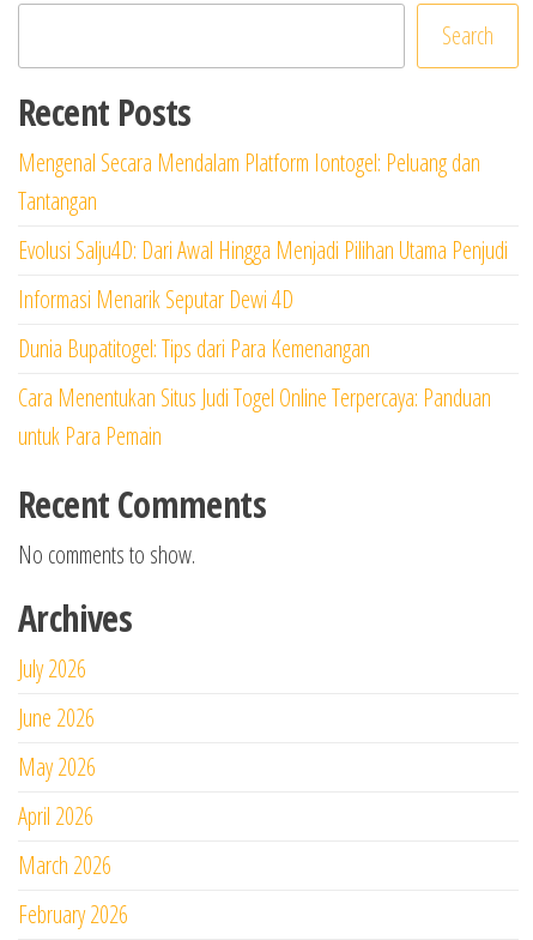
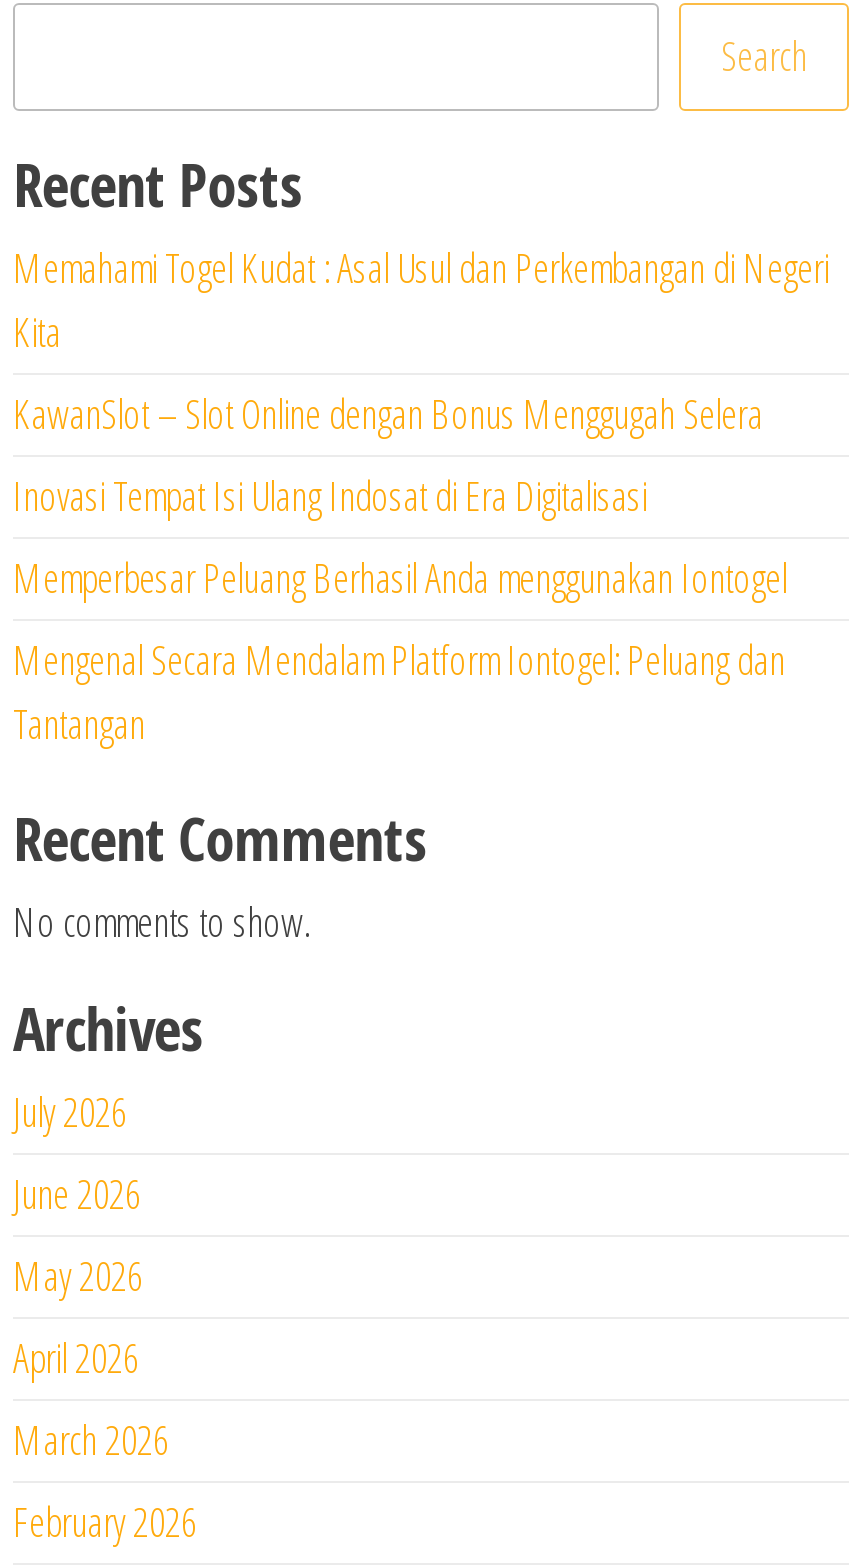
+ Memahami Togel Kudat : Asal Usul dan Perkembangan di Negeri
+ Kita
+ KawanSlot – Slot Online dengan Bonus Menggugah Selera
+ Inovasi Tempat Isi Ulang Indosat di Era Digitalisasi
+ Memperbesar Peluang Berhasil Anda menggunakan Iontogel

moved down: Mengenal Secara Mendalam Platform Iontogel: Peluang dan | Tantangan

- Evolusi Salju4D: Dari Awal Hingga Menjadi Pilihan Utama Penjudi
- Informasi Menarik Seputar Dewi 4D
- Dunia Bupatitogel: Tips dari Para Kemenangan
- Cara Menentukan Situs Judi Togel Online Terpercaya: Panduan
- untuk Para Pemain
